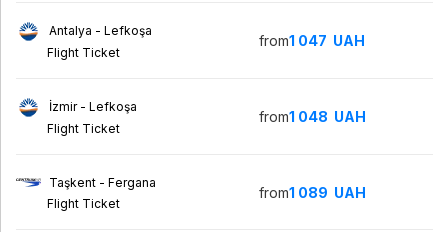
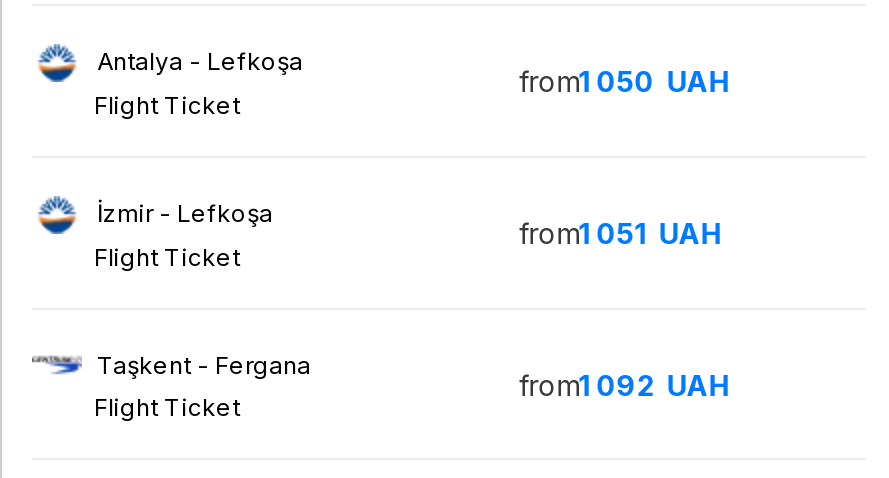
- from1 047 UAH
+ from1 050 UAH

- from1 048 UAH
+ from1 051 UAH

- from1 089 UAH
+ from1 092 UAH
